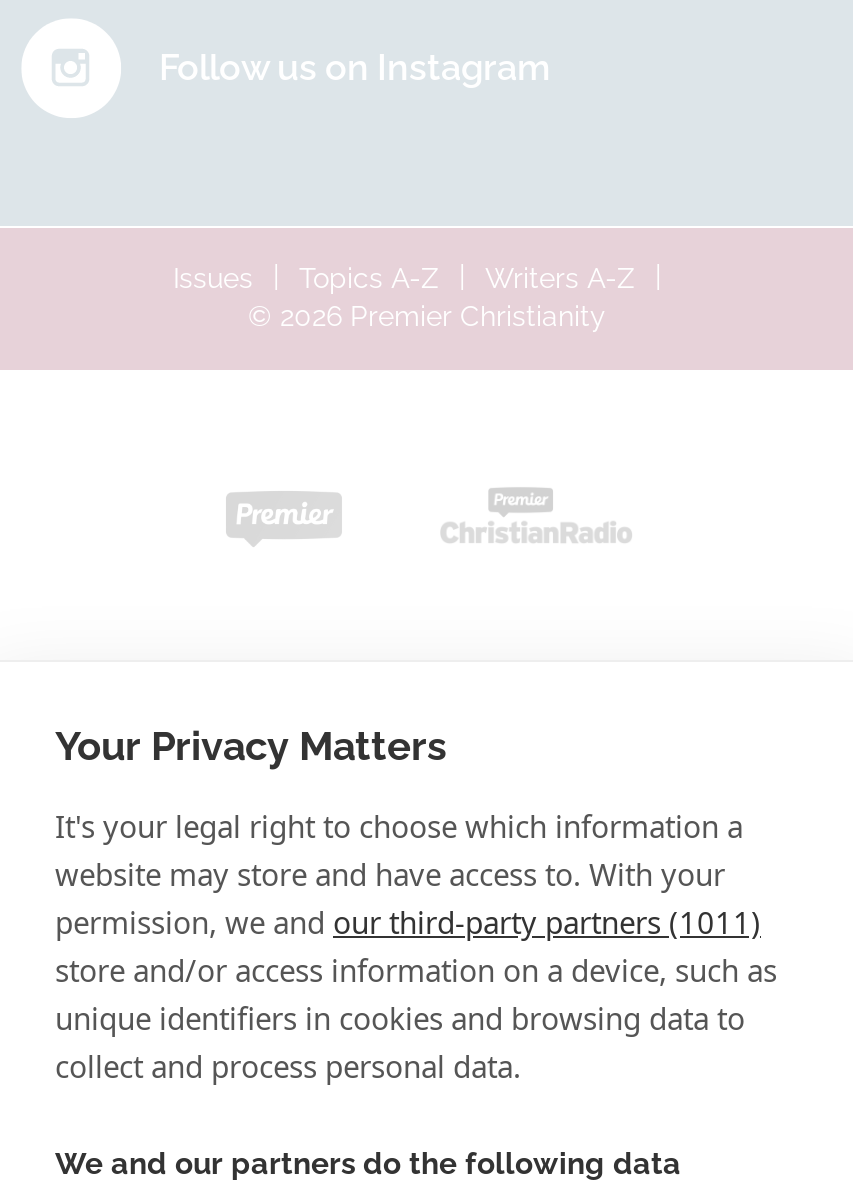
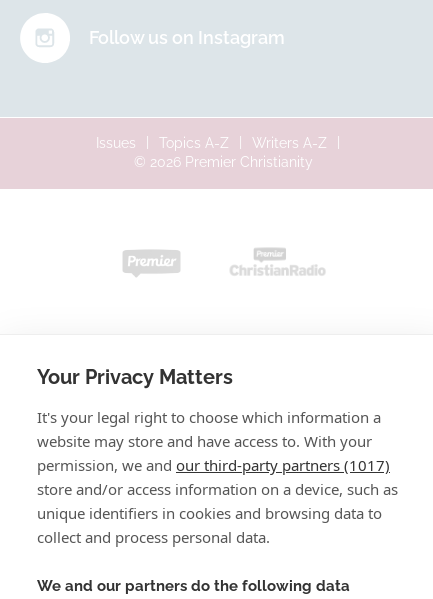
- permission, we and our third-party partners (1011)
+ permission, we and our third-party partners (1017)
